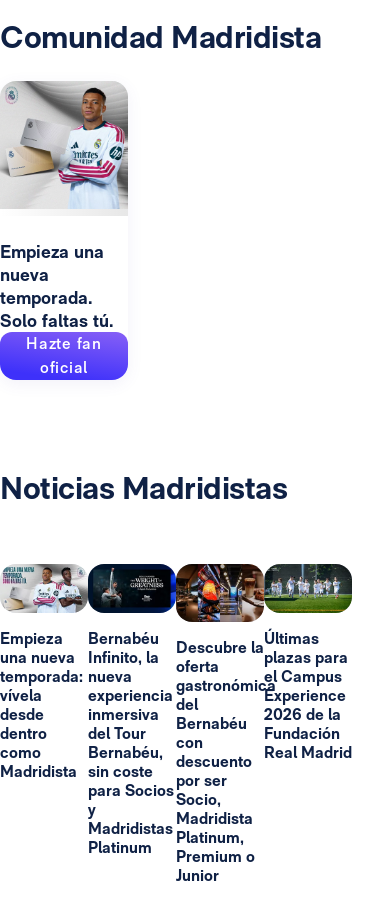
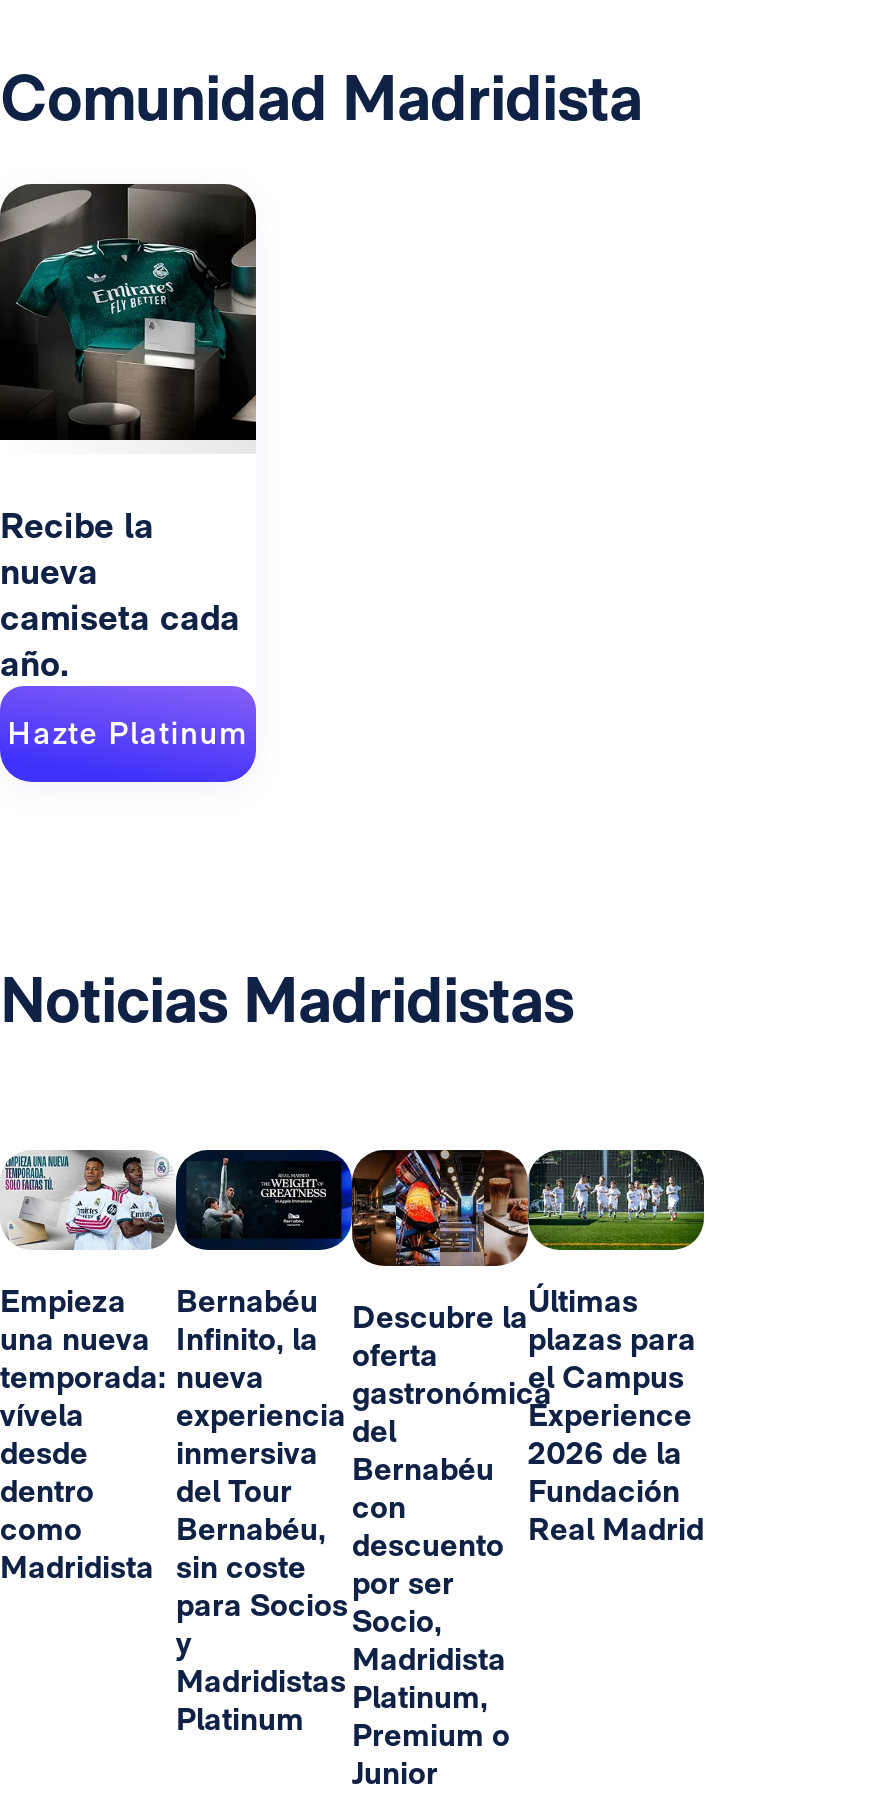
- [image]
- Empieza una
+ [image]
+ Recibe la

- temporada.
- Solo faltas tú.
- Hazte fan
- oficial
+ camiseta cada
+ año.
+ Hazte Platinum
